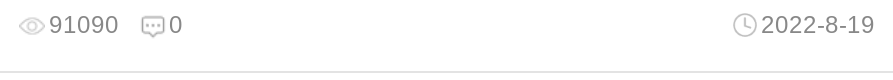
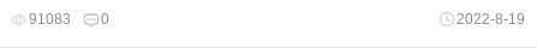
- 91090 0
+ 91083 0
